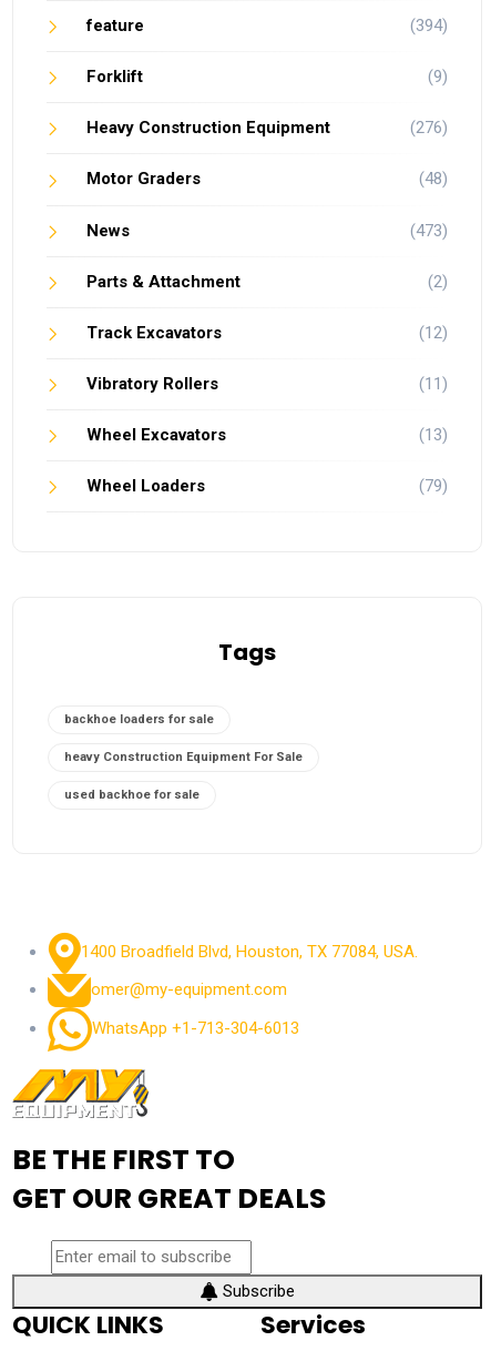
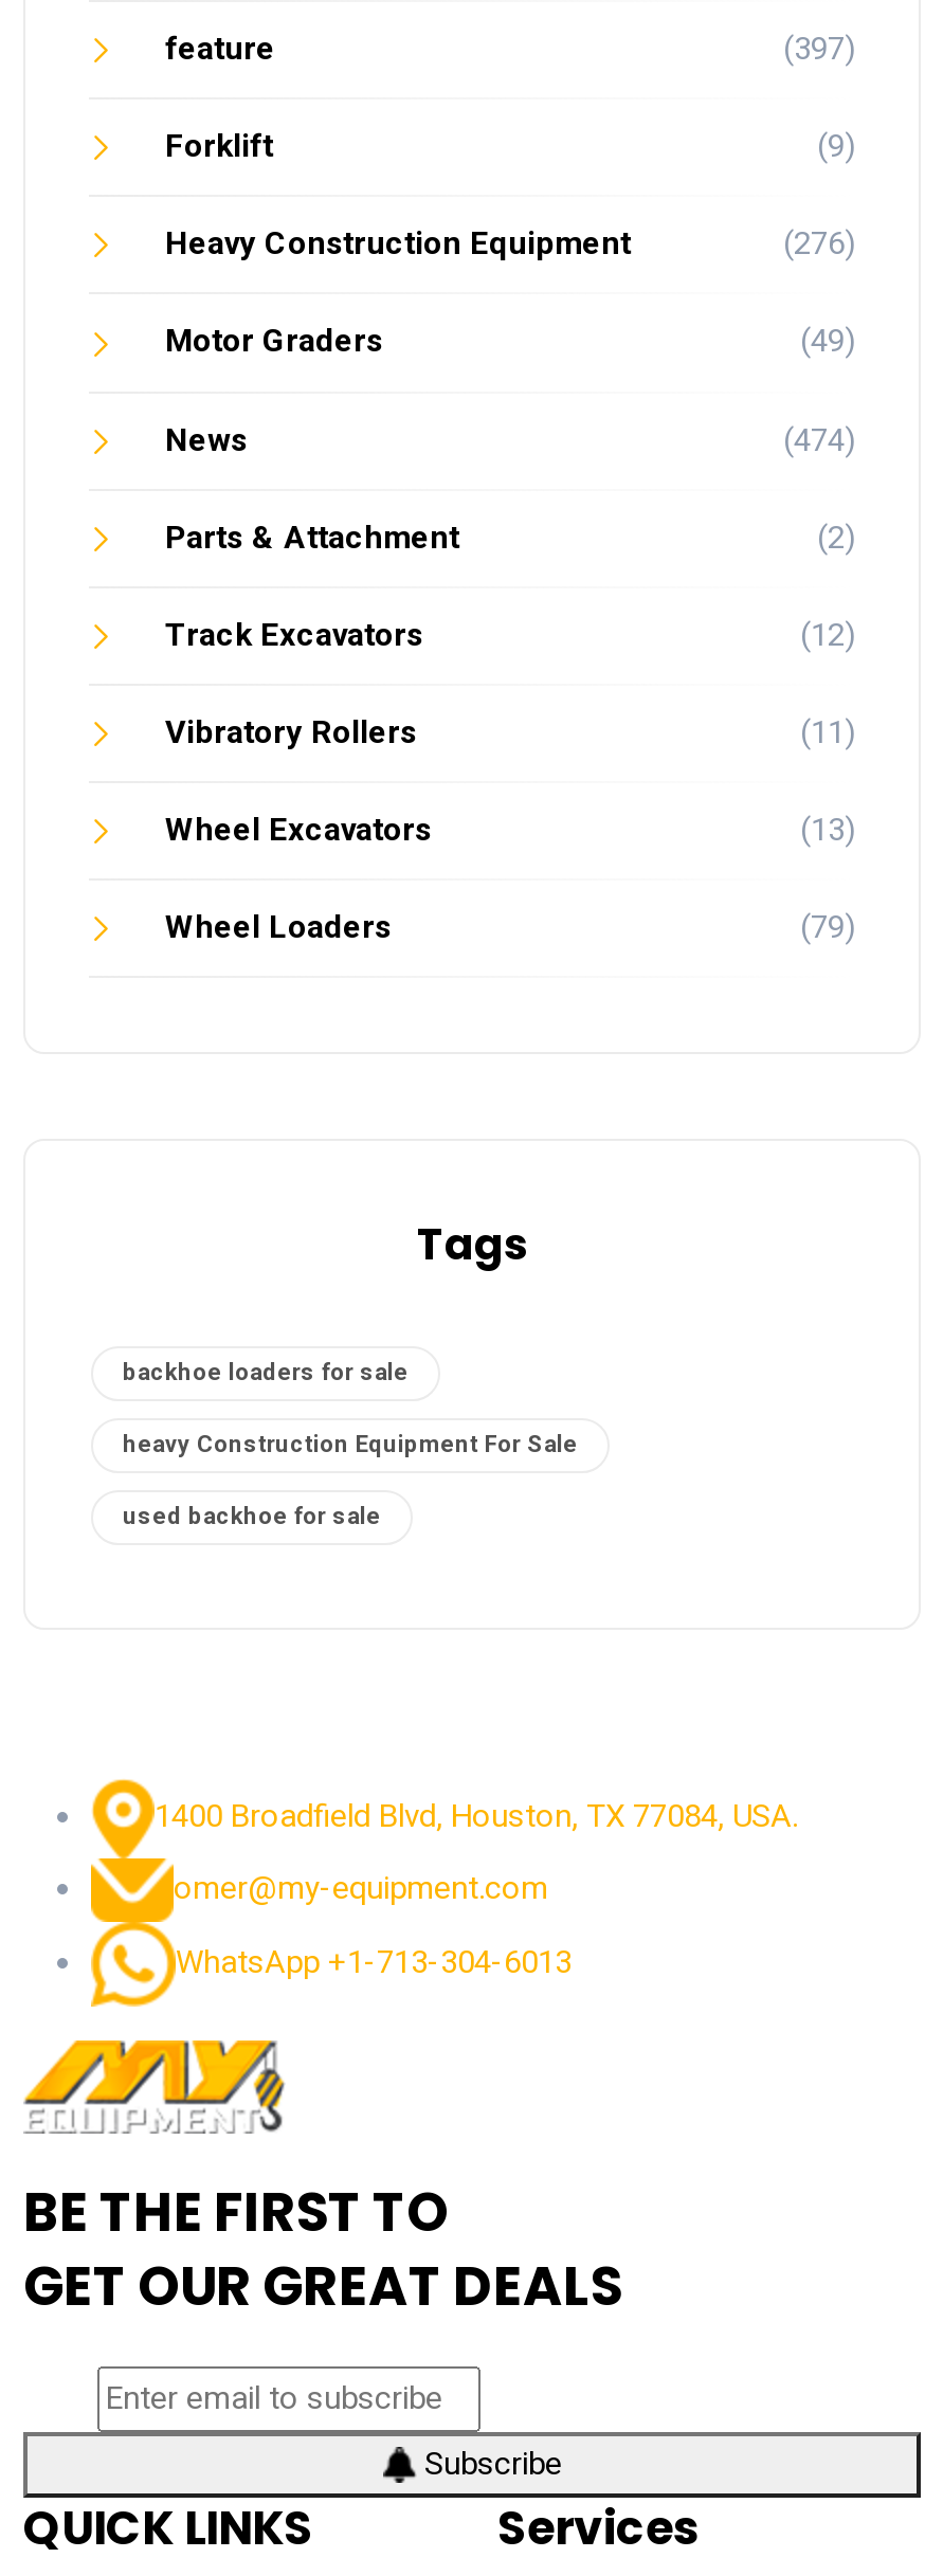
- (394)
+ (397)

- (48)
+ (49)

- (473)
+ (474)
